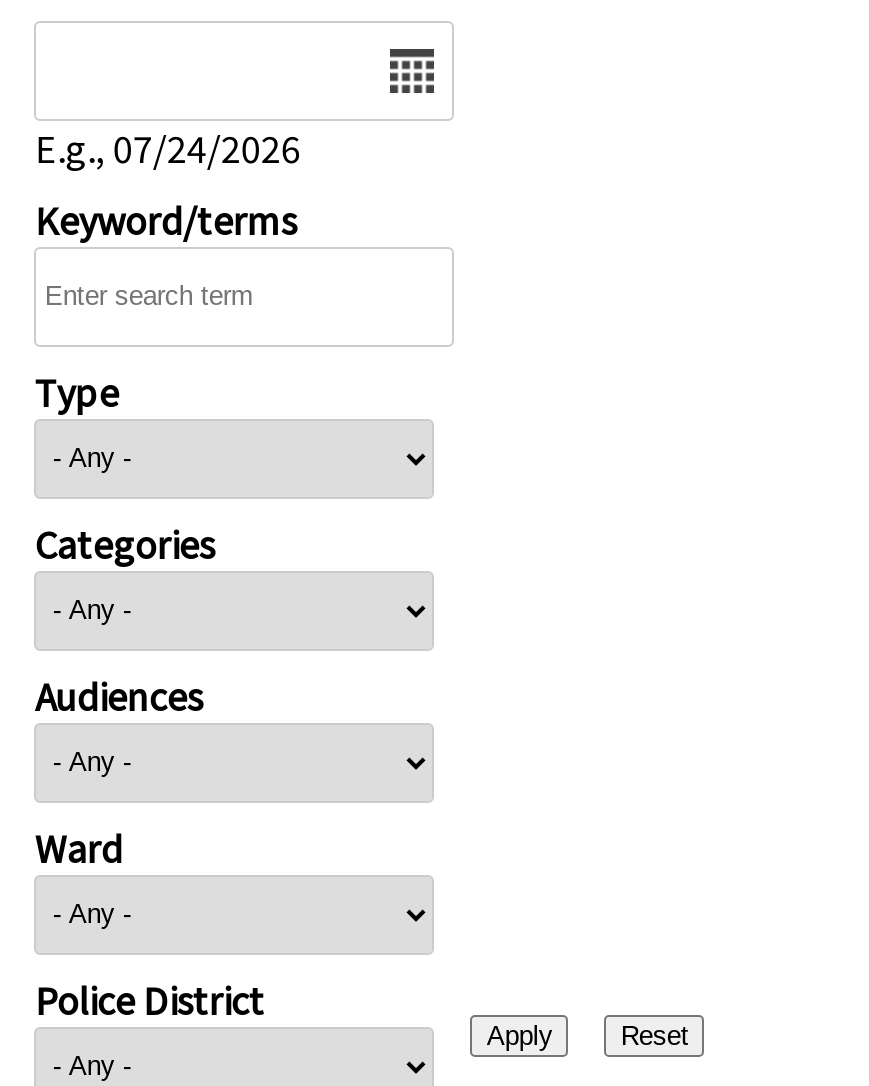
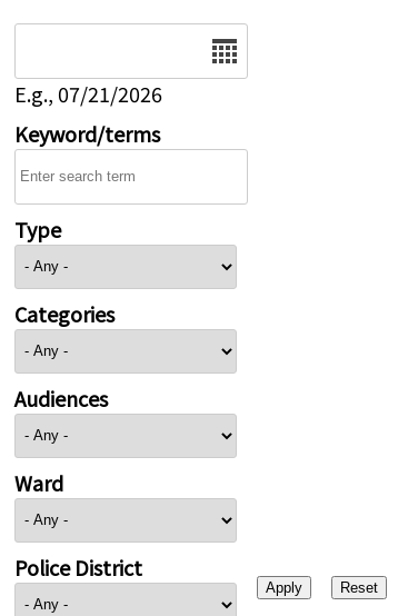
- E.g., 07/24/2026
+ E.g., 07/21/2026
